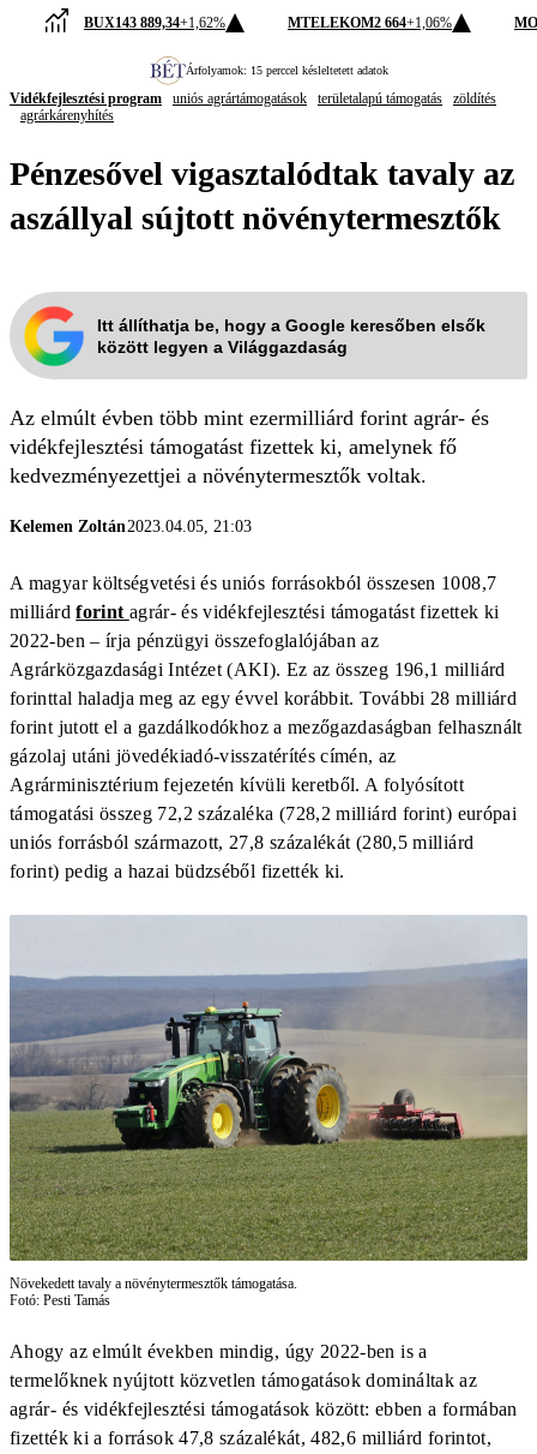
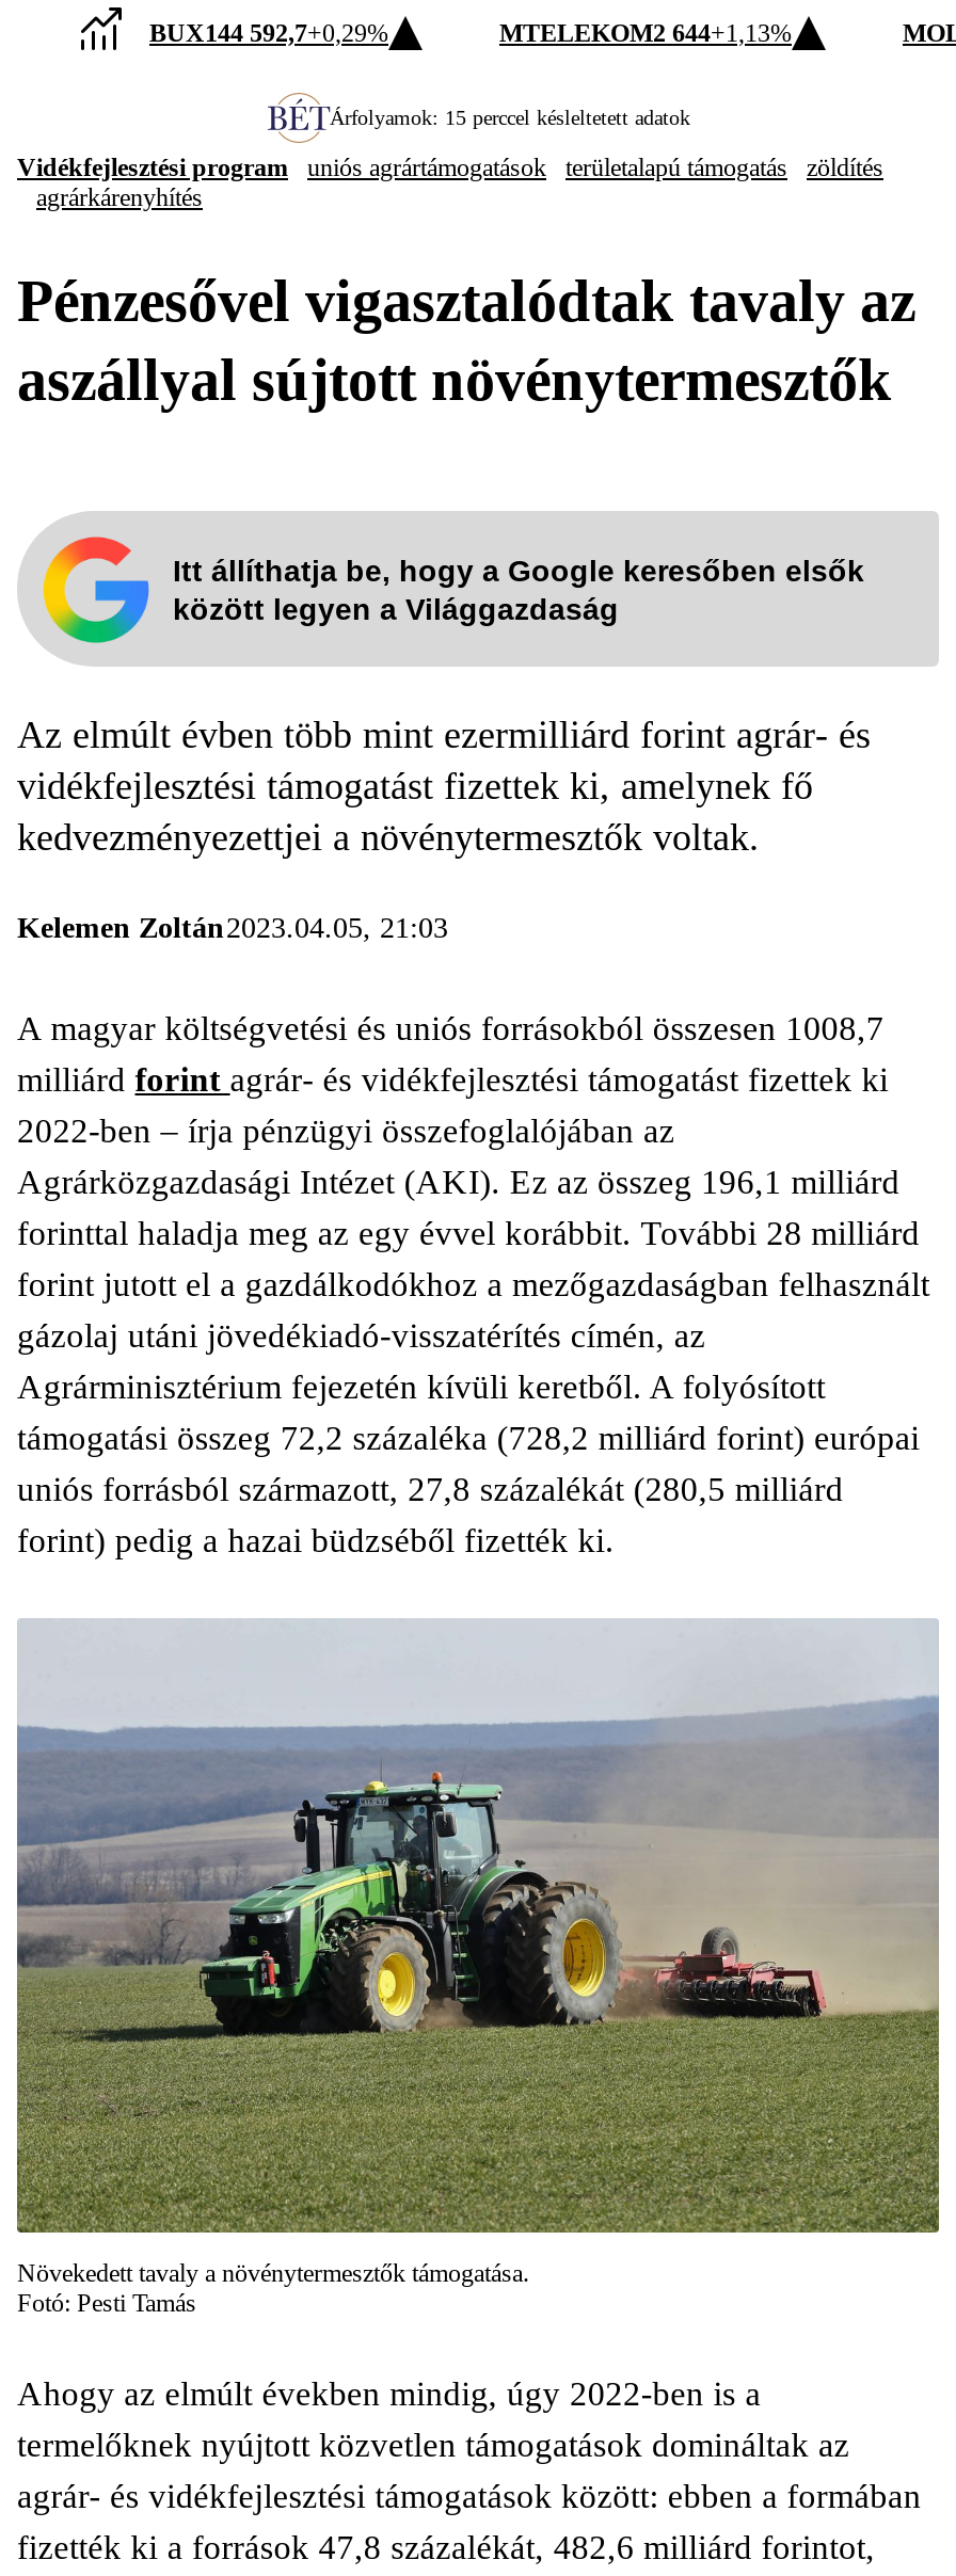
- BUX143 889,34+1,62%
+ BUX144 592,7+0,29%

- MTELEKOM2 664+1,06%
+ MTELEKOM2 644+1,13%
